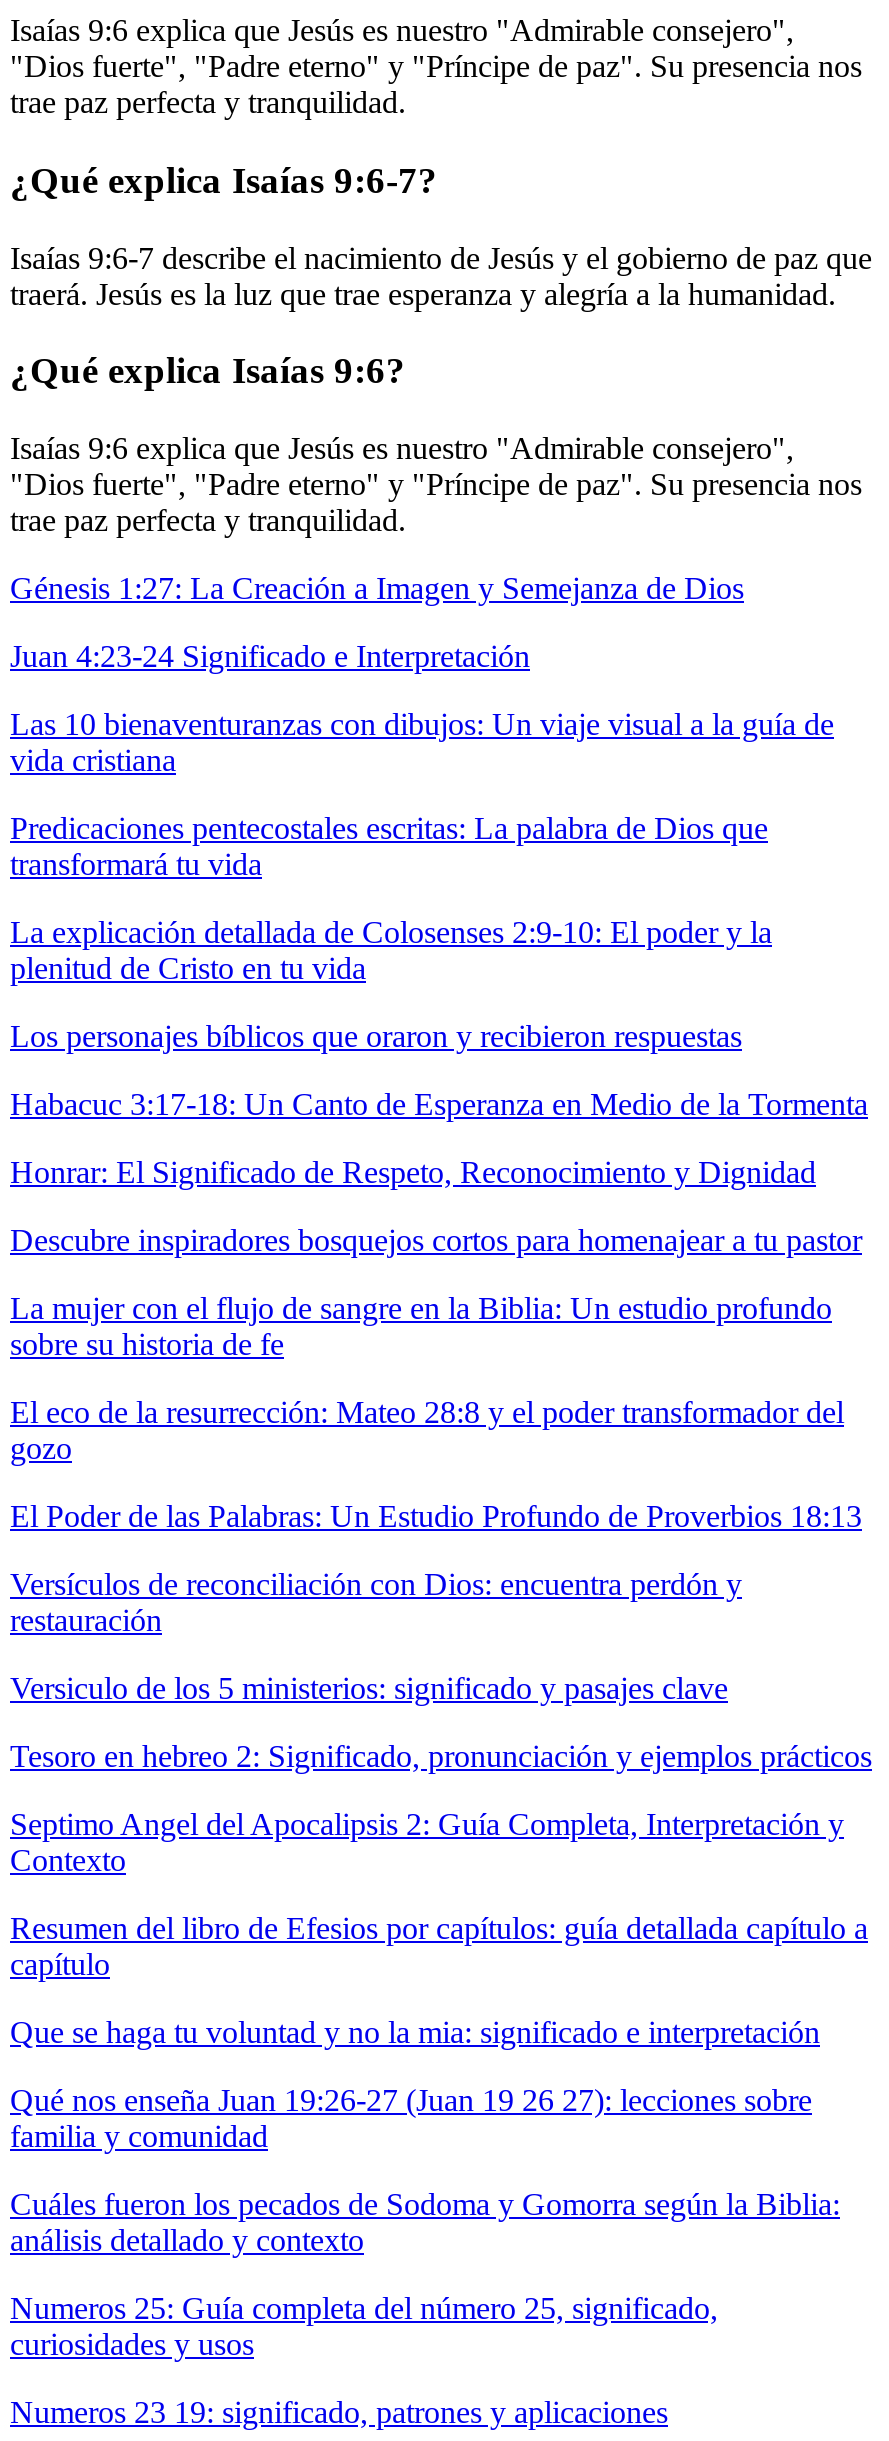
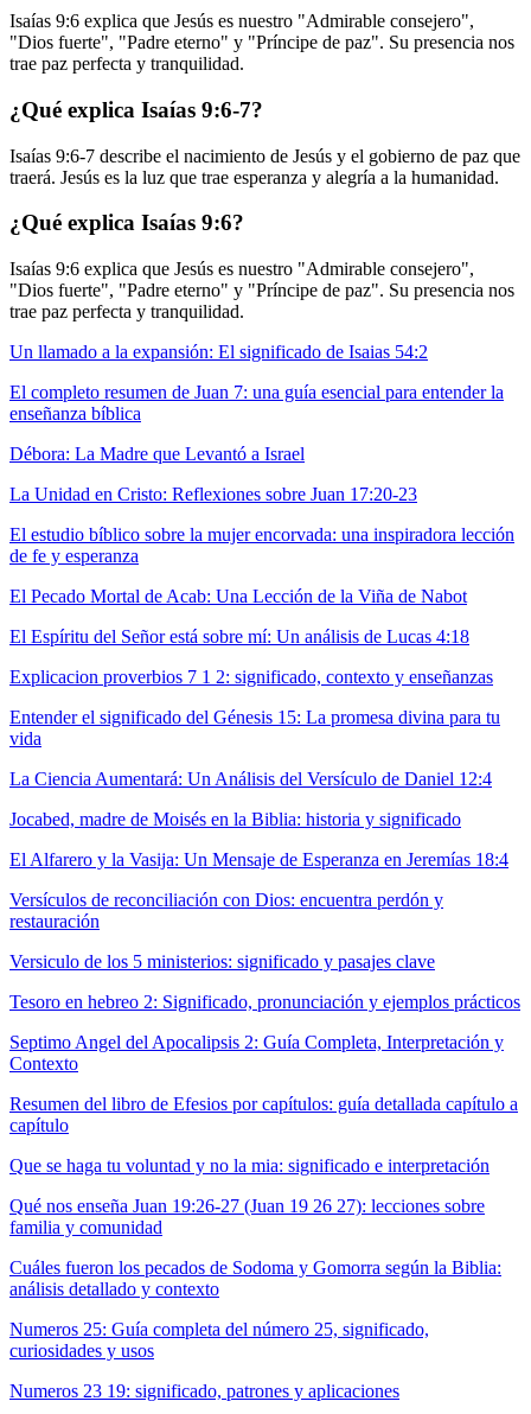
- Génesis 1:27: La Creación a Imagen y Semejanza de Dios
+ Un llamado a la expansión: El significado de Isaias 54:2

- Juan 4:23-24 Significado e Interpretación
+ El completo resumen de Juan 7: una guía esencial para entender la
+ enseñanza bíblica

- Las 10 bienaventuranzas con dibujos: Un viaje visual a la guía de
- vida cristiana
+ Débora: La Madre que Levantó a Israel

- Predicaciones pentecostales escritas: La palabra de Dios que
- transformará tu vida
+ La Unidad en Cristo: Reflexiones sobre Juan 17:20-23

- La explicación detallada de Colosenses 2:9-10: El poder y la
- plenitud de Cristo en tu vida
+ El estudio bíblico sobre la mujer encorvada: una inspiradora lección
+ de fe y esperanza

- Los personajes bíblicos que oraron y recibieron respuestas
+ El Pecado Mortal de Acab: Una Lección de la Viña de Nabot

- Habacuc 3:17-18: Un Canto de Esperanza en Medio de la Tormenta
+ El Espíritu del Señor está sobre mí: Un análisis de Lucas 4:18

- Honrar: El Significado de Respeto, Reconocimiento y Dignidad
+ Explicacion proverbios 7 1 2: significado, contexto y enseñanzas

- Descubre inspiradores bosquejos cortos para homenajear a tu pastor
+ Entender el significado del Génesis 15: La promesa divina para tu
+ vida

- La mujer con el flujo de sangre en la Biblia: Un estudio profundo
- sobre su historia de fe
+ La Ciencia Aumentará: Un Análisis del Versículo de Daniel 12:4

- El eco de la resurrección: Mateo 28:8 y el poder transformador del
- gozo
+ Jocabed, madre de Moisés en la Biblia: historia y significado

- El Poder de las Palabras: Un Estudio Profundo de Proverbios 18:13
+ El Alfarero y la Vasija: Un Mensaje de Esperanza en Jeremías 18:4
